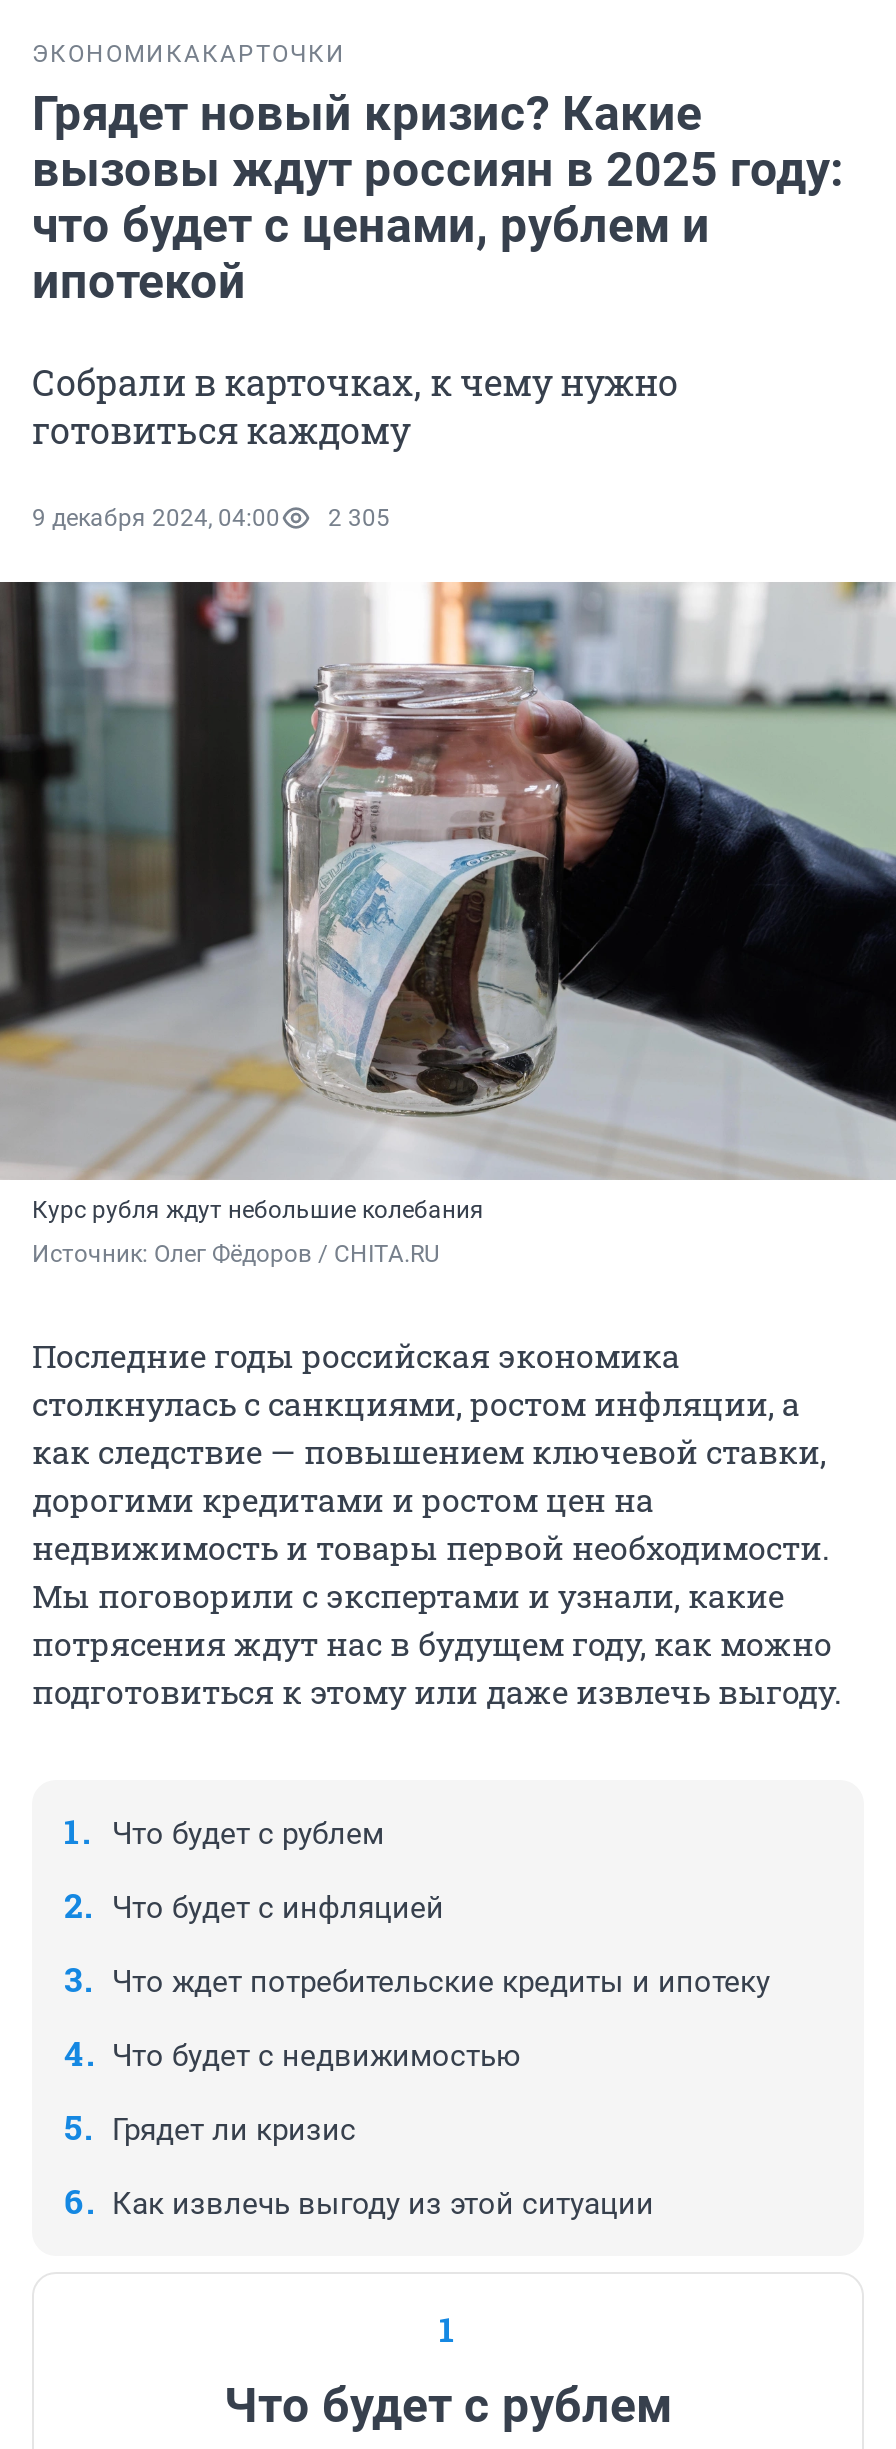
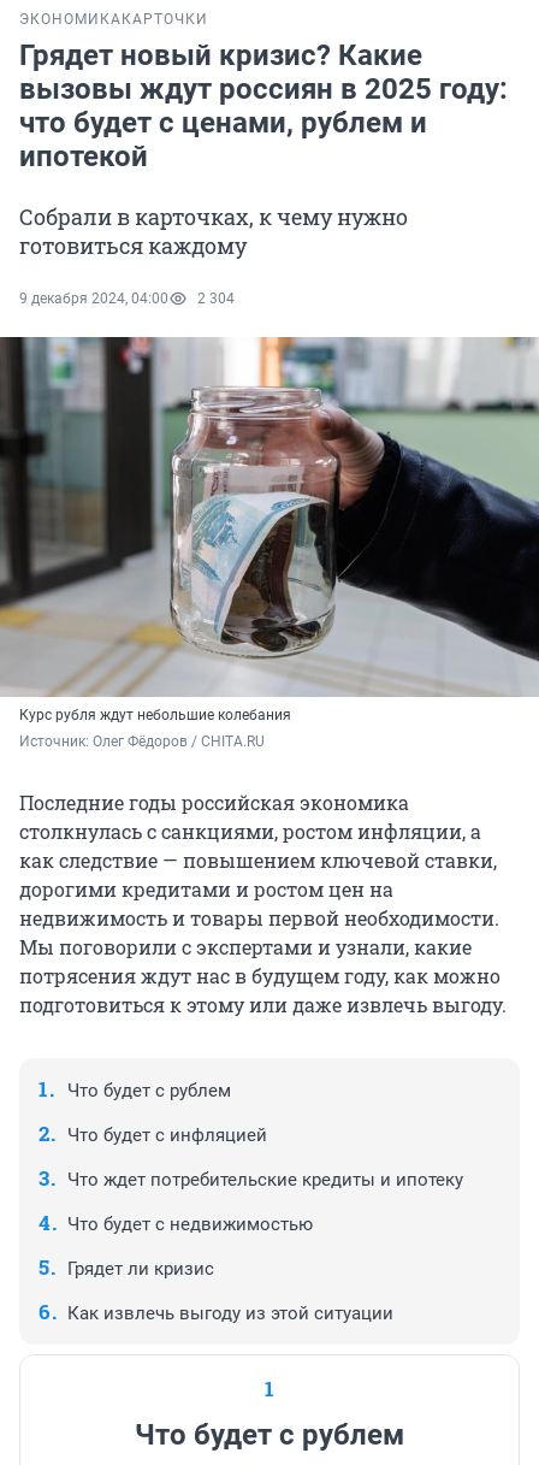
- 9 декабря 2024, 04:00 2 305
+ 9 декабря 2024, 04:00 2 304
